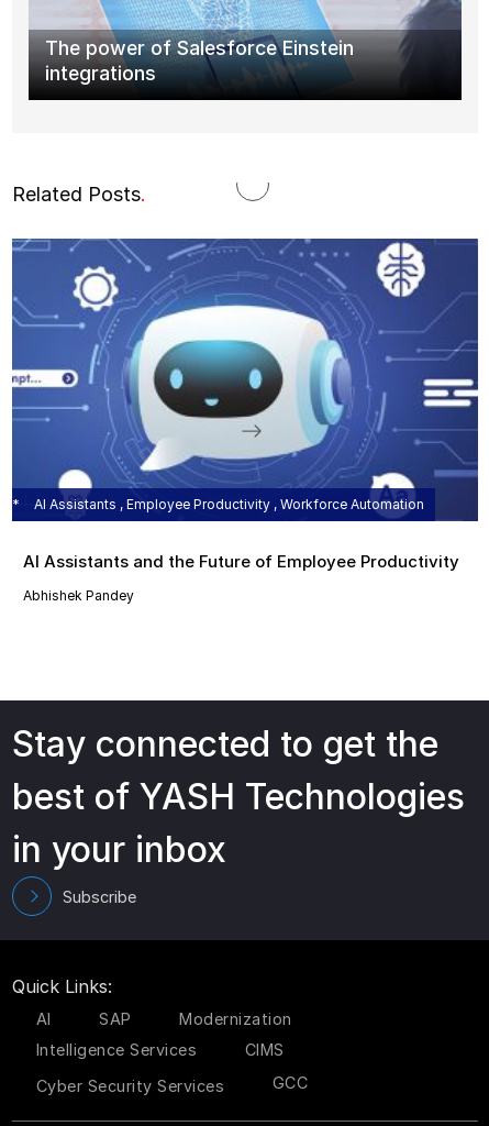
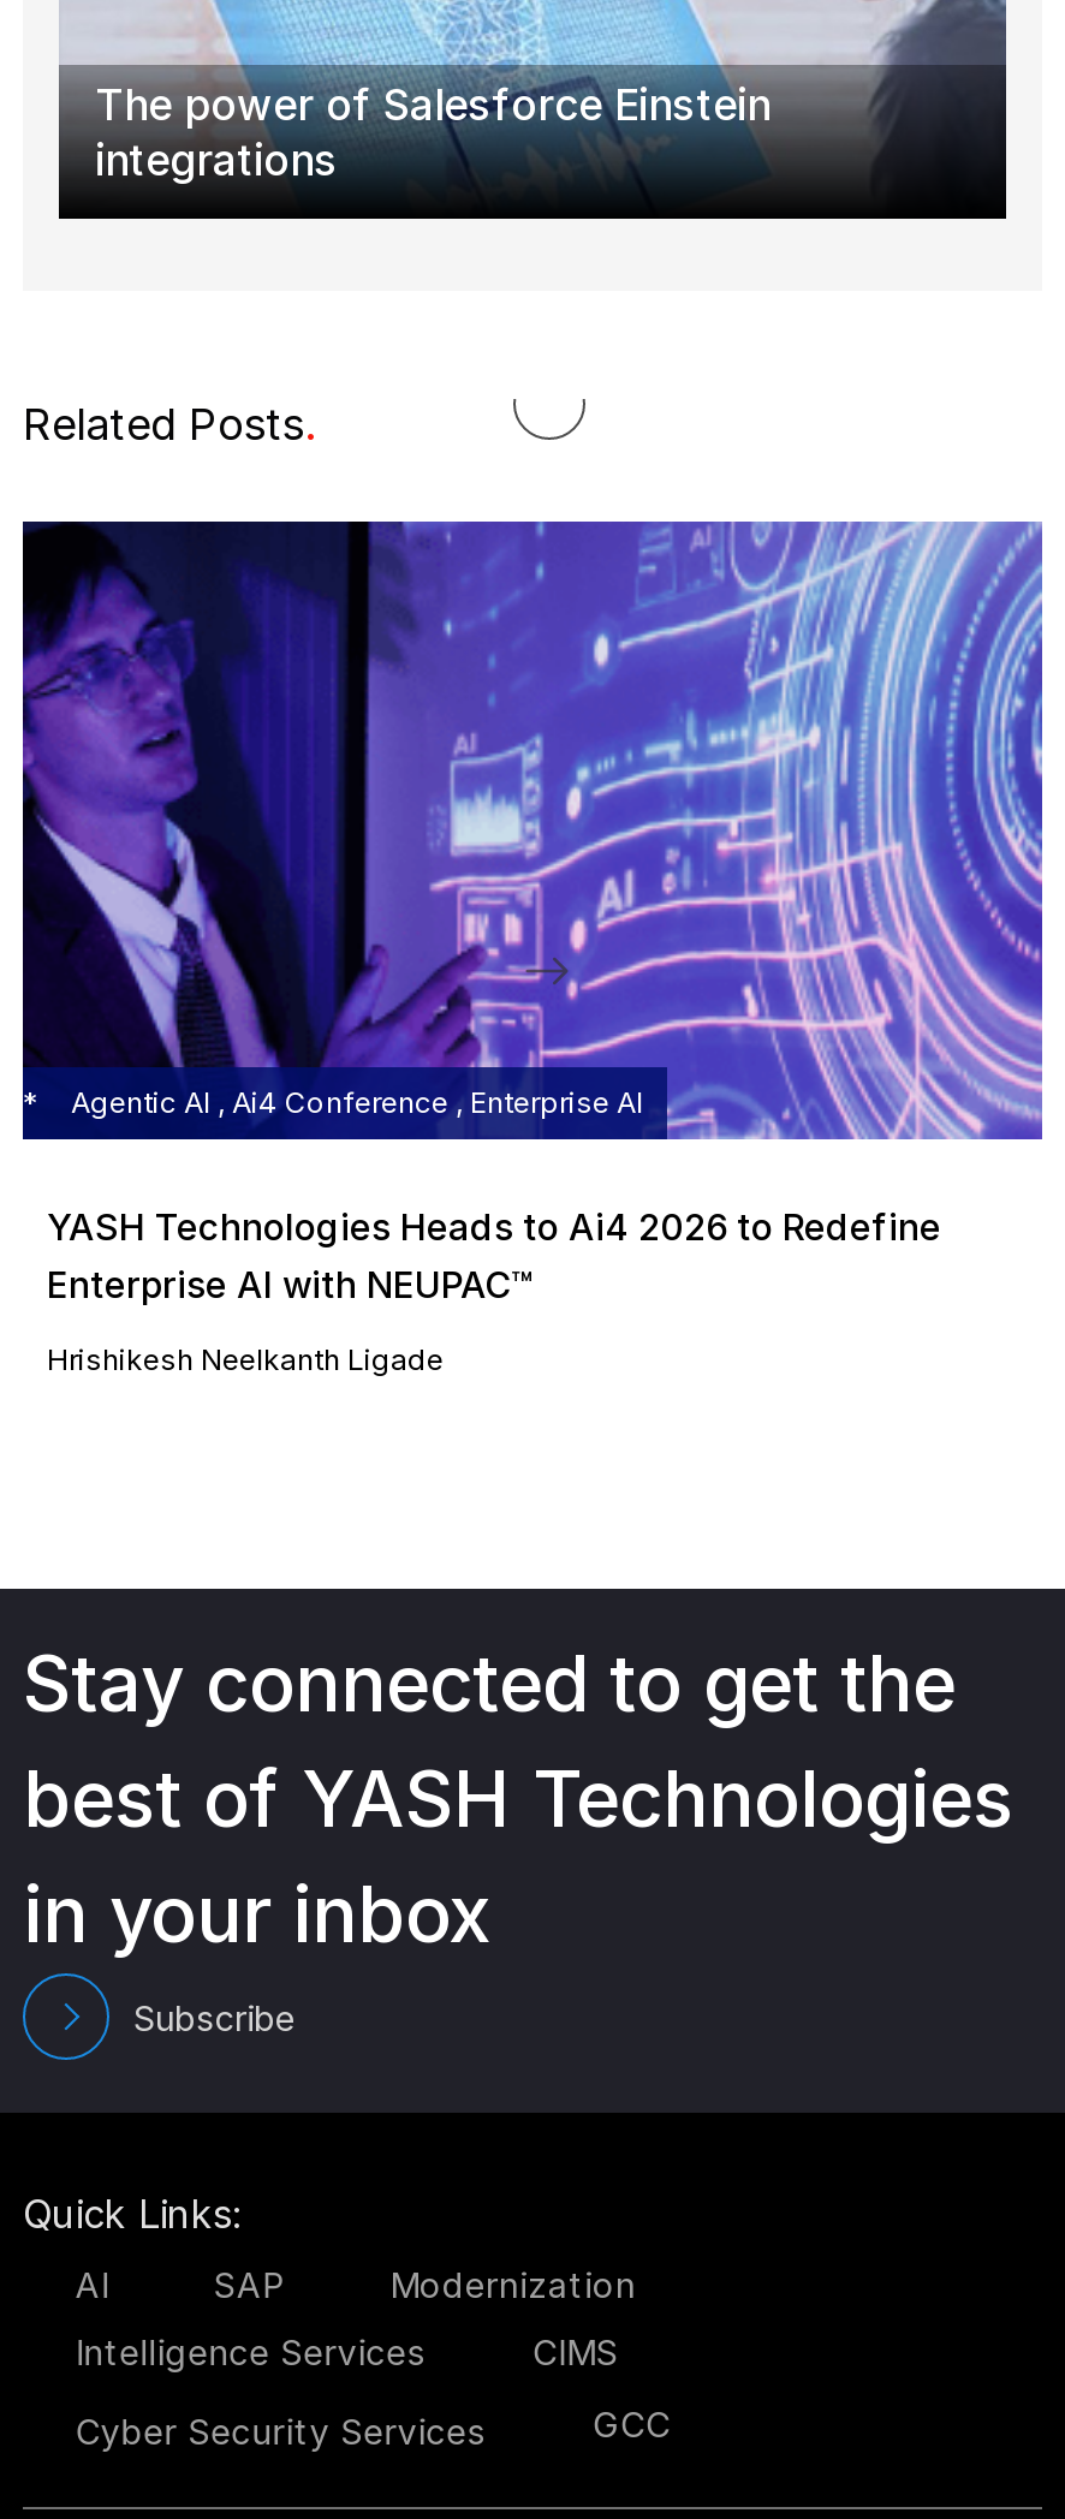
- [image]
- AI Assistants , Employee Productivity , Workforce Automation
+ [image]
+ Agentic AI , Ai4 Conference , Enterprise AI

- AI Assistants and the Future of Employee Productivity
+ YASH Technologies Heads to Ai4 2026 to Redefine
+ Enterprise AI with NEUPAC™

- Abhishek Pandey
+ Hrishikesh Neelkanth Ligade
